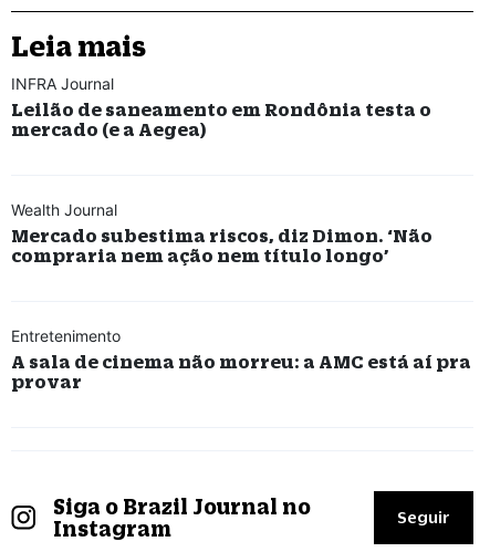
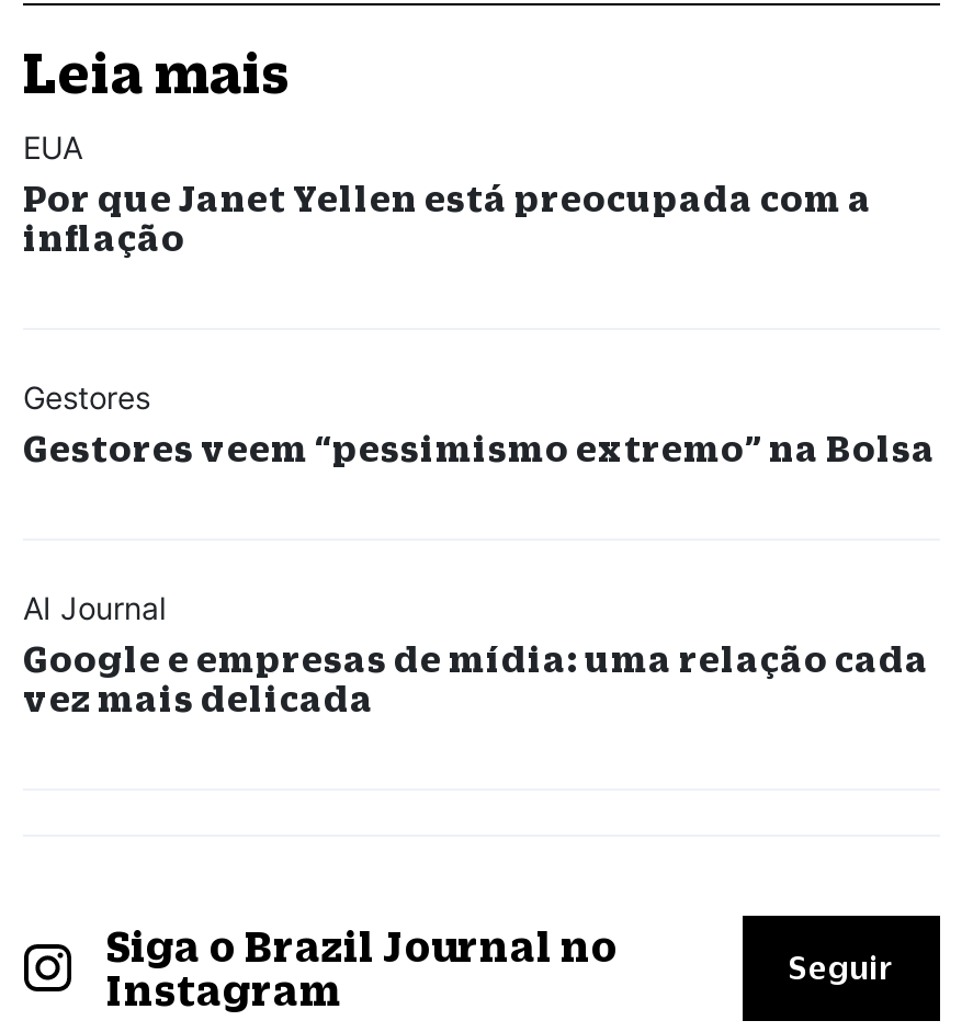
- INFRA Journal
- Leilão de saneamento em Rondônia testa o
- mercado (e a Aegea)
+ EUA
+ Por que Janet Yellen está preocupada com a
+ inflação

- Wealth Journal
- Mercado subestima riscos, diz Dimon. ‘Não
- compraria nem ação nem título longo’
+ Gestores
+ Gestores veem “pessimismo extremo” na Bolsa

- Entretenimento
- A sala de cinema não morreu: a AMC está aí pra
- provar
+ AI Journal
+ Google e empresas de mídia: uma relação cada
+ vez mais delicada
